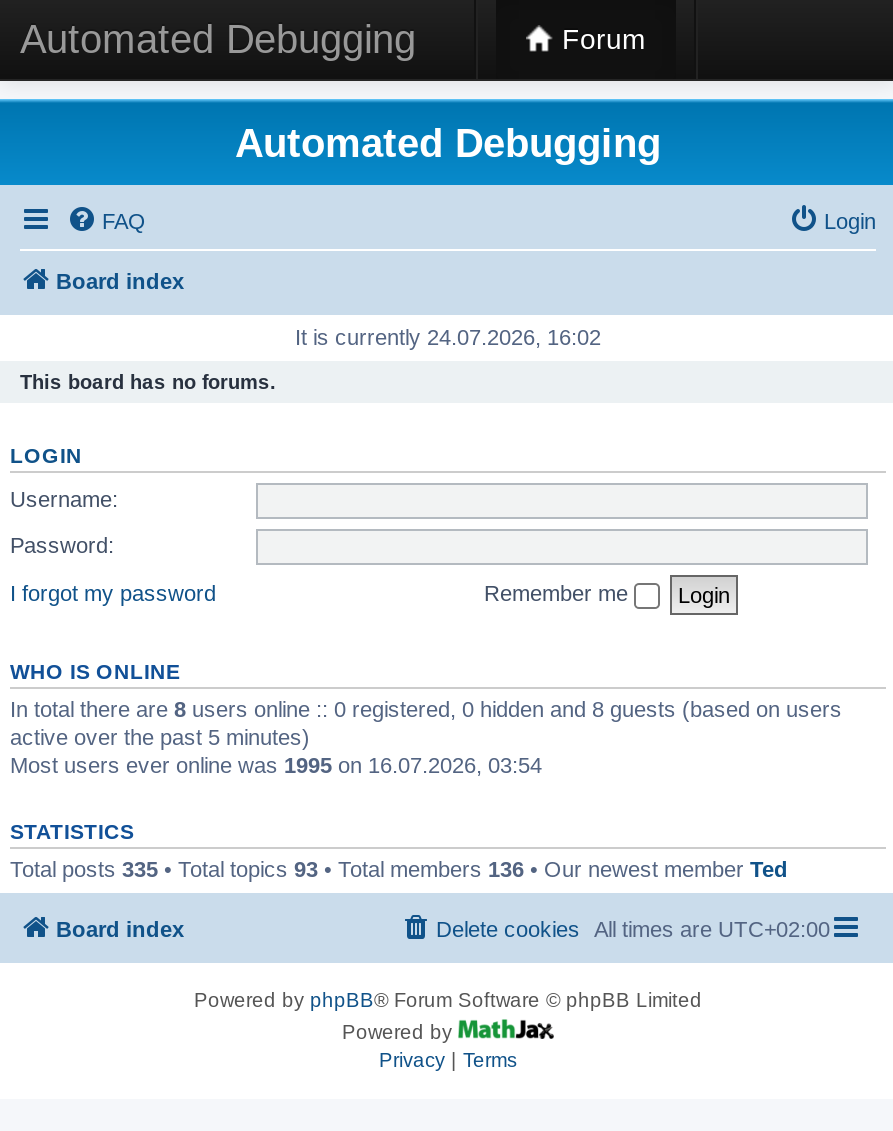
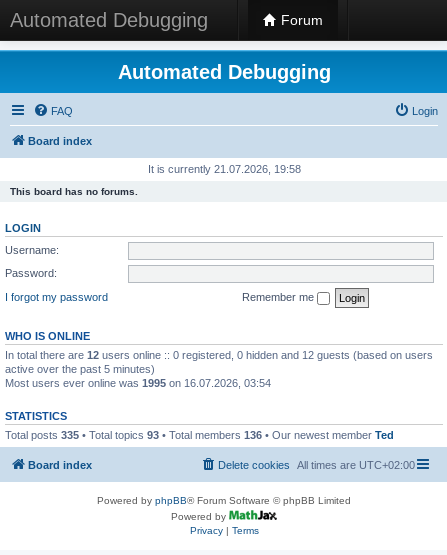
- It is currently 24.07.2026, 16:02
+ It is currently 21.07.2026, 19:58

- In total there are 8 users online :: 0 registered, 0 hidden and 8 guests (based on users
+ In total there are 12 users online :: 0 registered, 0 hidden and 12 guests (based on users
